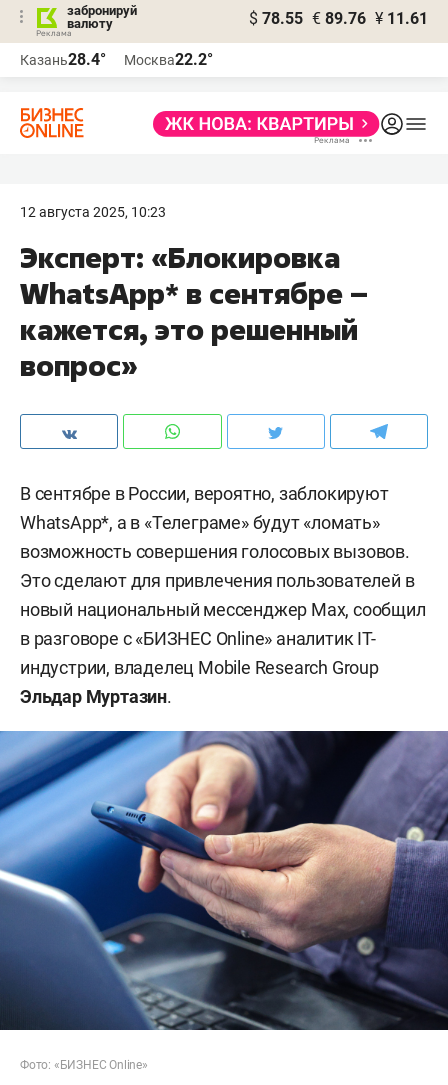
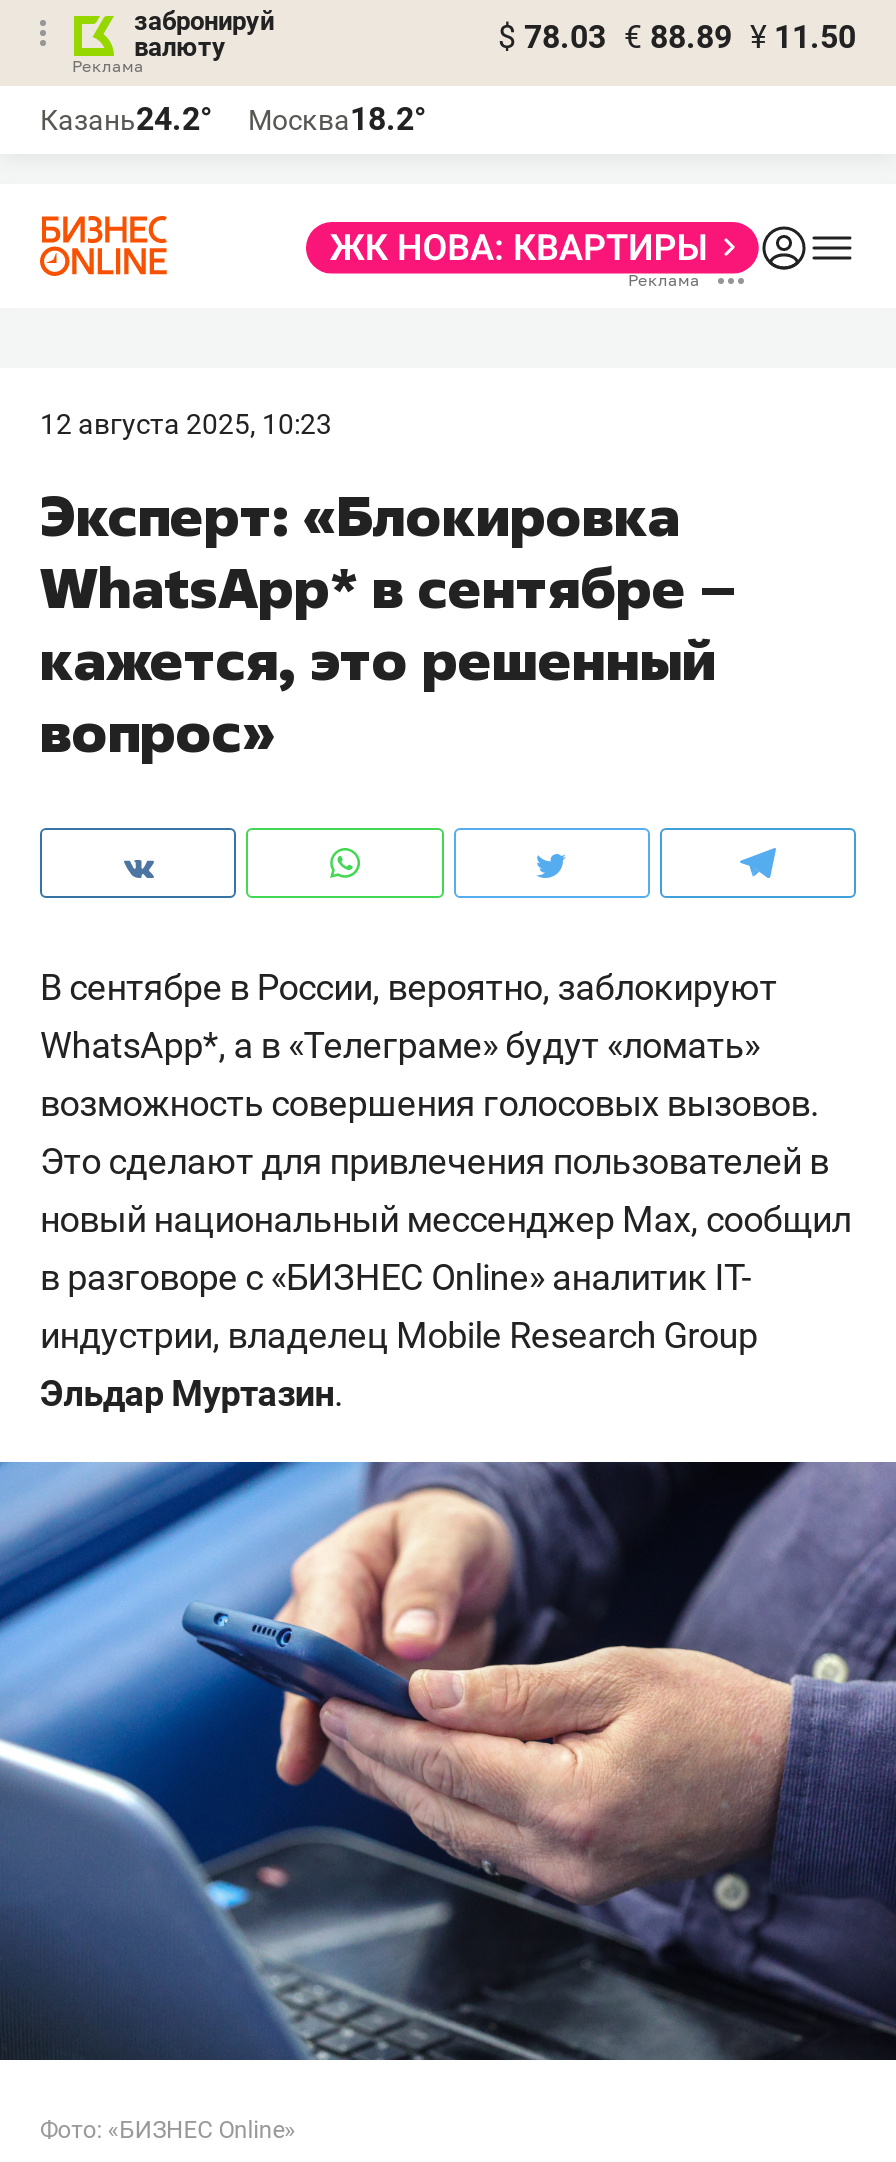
- $ 78.55 € 89.76 ¥ 11.61
+ $ 78.03 € 88.89 ¥ 11.50

- Казань28.4°
+ Казань24.2°

- Москва22.2°
+ Москва18.2°
